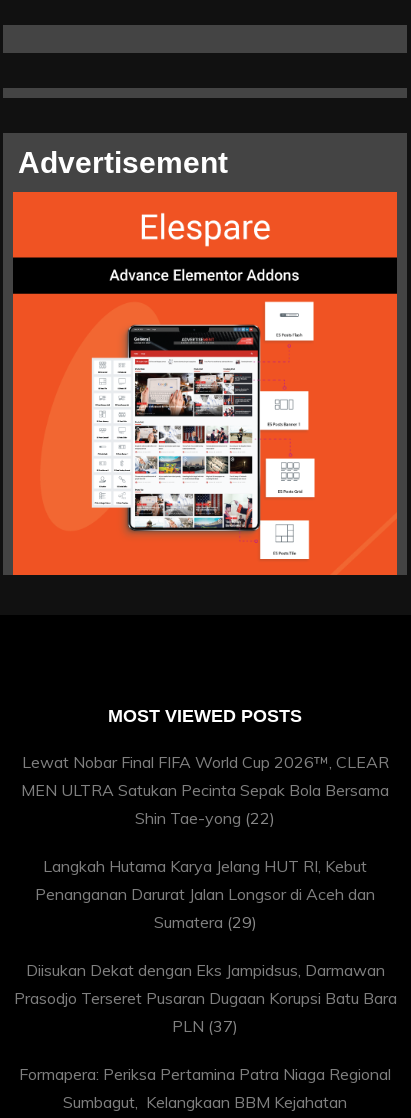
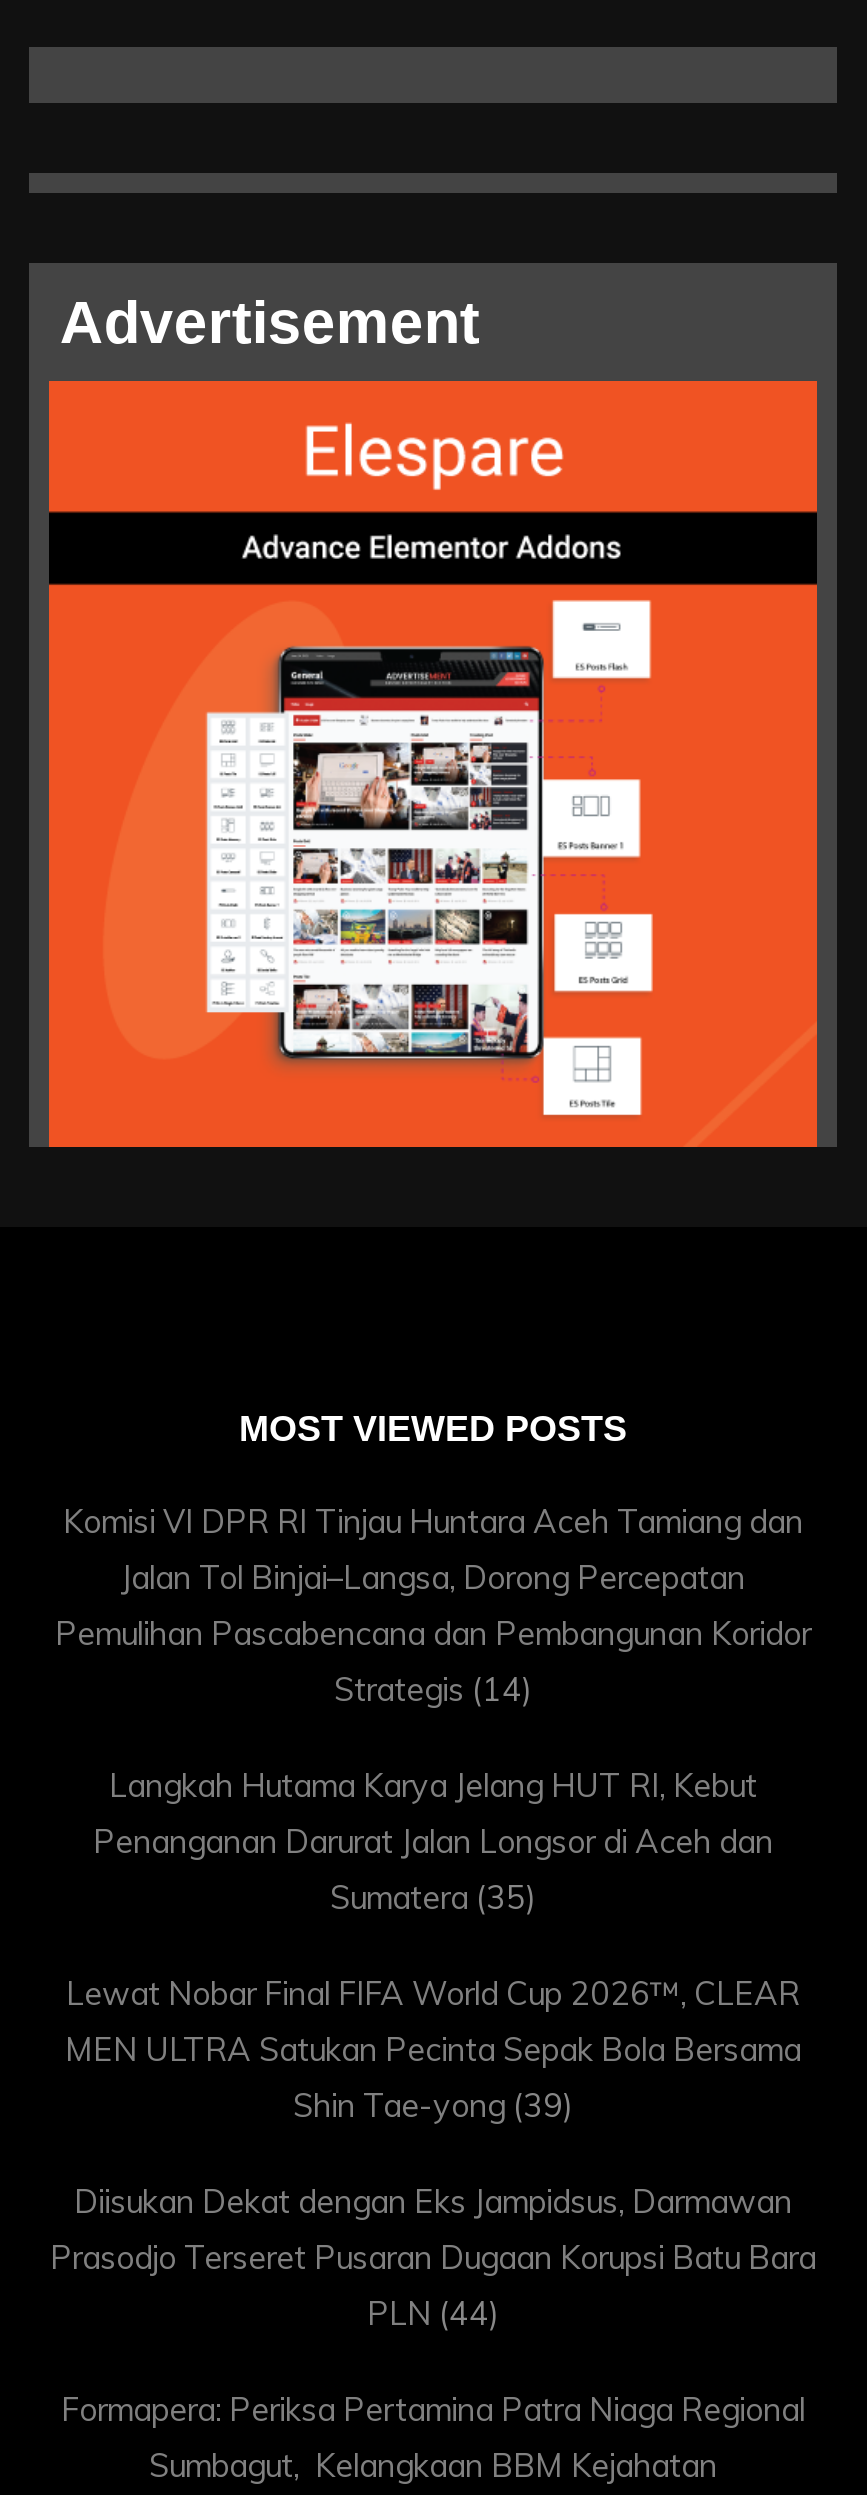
+ Komisi VI DPR RI Tinjau Huntara Aceh Tamiang dan
+ Jalan Tol Binjai–Langsa, Dorong Percepatan
+ Pemulihan Pascabencana dan Pembangunan Koridor
+ Strategis (14)
+ Sumatera (35)

moved down: Lewat Nobar Final FIFA World Cup 2026™, CLEAR | MEN ULTRA Satukan Pecinta Sepak Bola Bersama

- Shin Tae-yong (22)
- Sumatera (29)
+ Shin Tae-yong (39)

moved up: Langkah Hutama Karya Jelang HUT RI, Kebut | Penanganan Darurat Jalan Longsor di Aceh dan

- PLN (37)
+ PLN (44)
